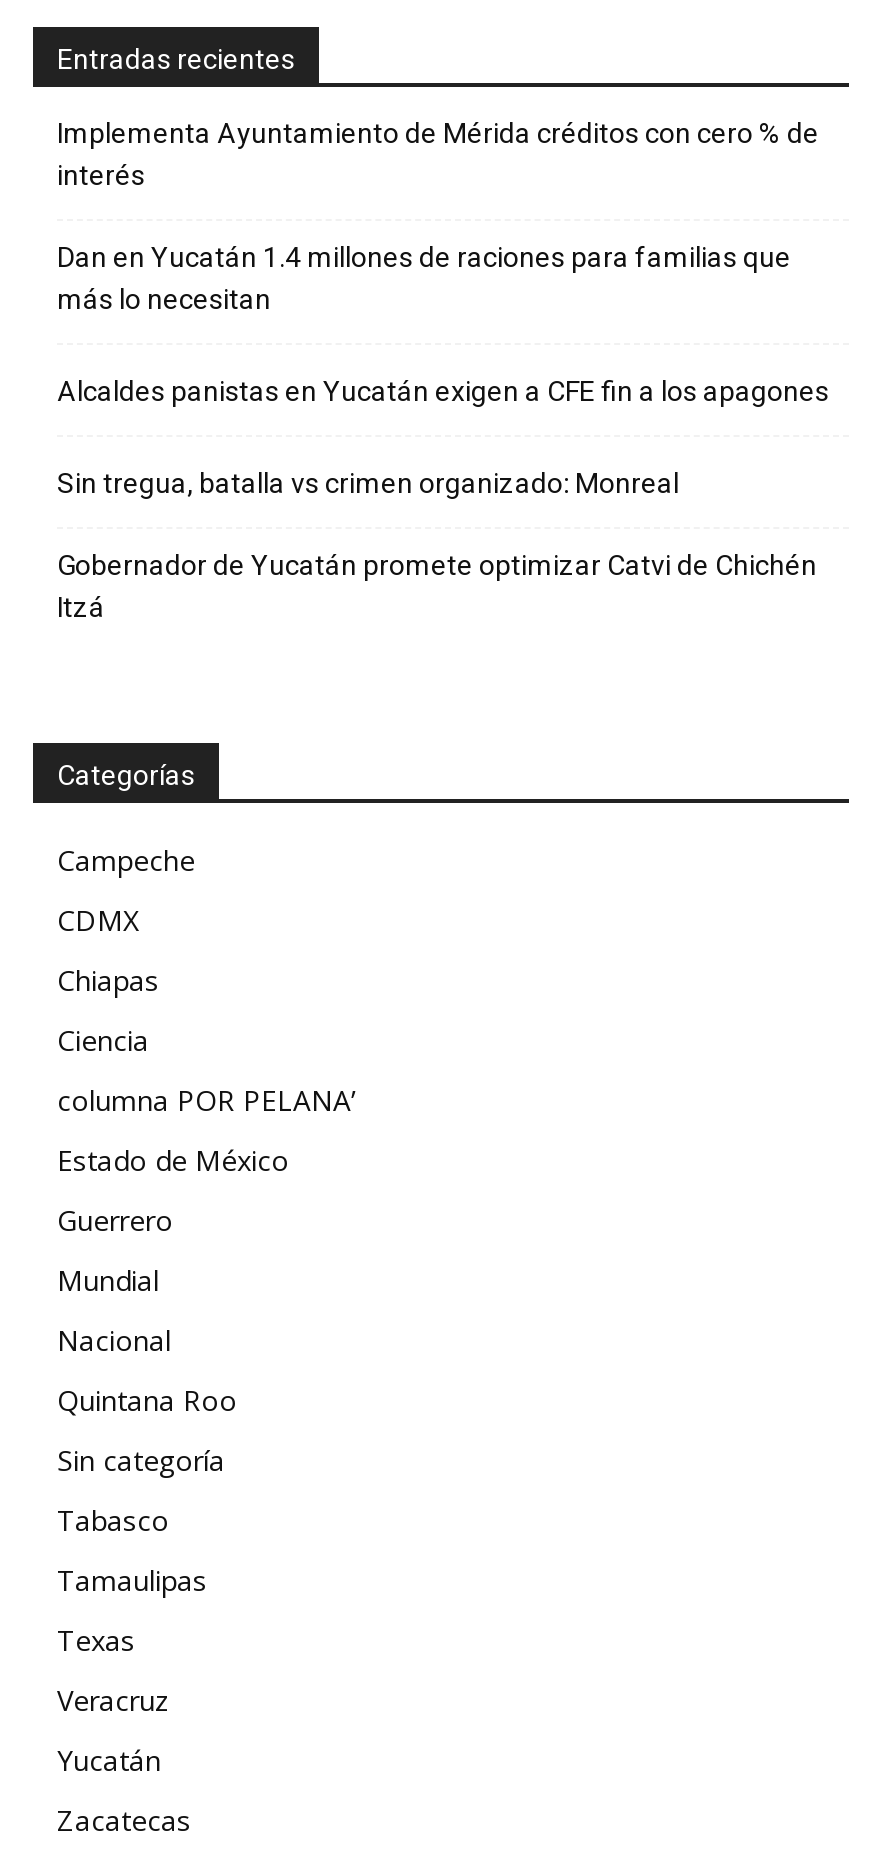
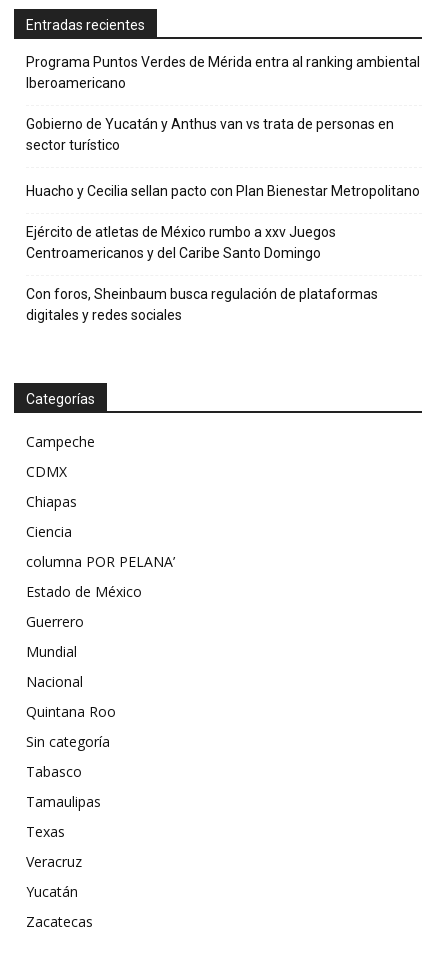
- Implementa Ayuntamiento de Mérida créditos con cero % de
- interés
+ Programa Puntos Verdes de Mérida entra al ranking ambiental
+ Iberoamericano

- Dan en Yucatán 1.4 millones de raciones para familias que
- más lo necesitan
+ Gobierno de Yucatán y Anthus van vs trata de personas en
+ sector turístico

- Alcaldes panistas en Yucatán exigen a CFE fin a los apagones
+ Huacho y Cecilia sellan pacto con Plan Bienestar Metropolitano

- Sin tregua, batalla vs crimen organizado: Monreal
+ Ejército de atletas de México rumbo a xxv Juegos
+ Centroamericanos y del Caribe Santo Domingo

- Gobernador de Yucatán promete optimizar Catvi de Chichén
- Itzá
+ Con foros, Sheinbaum busca regulación de plataformas
+ digitales y redes sociales
